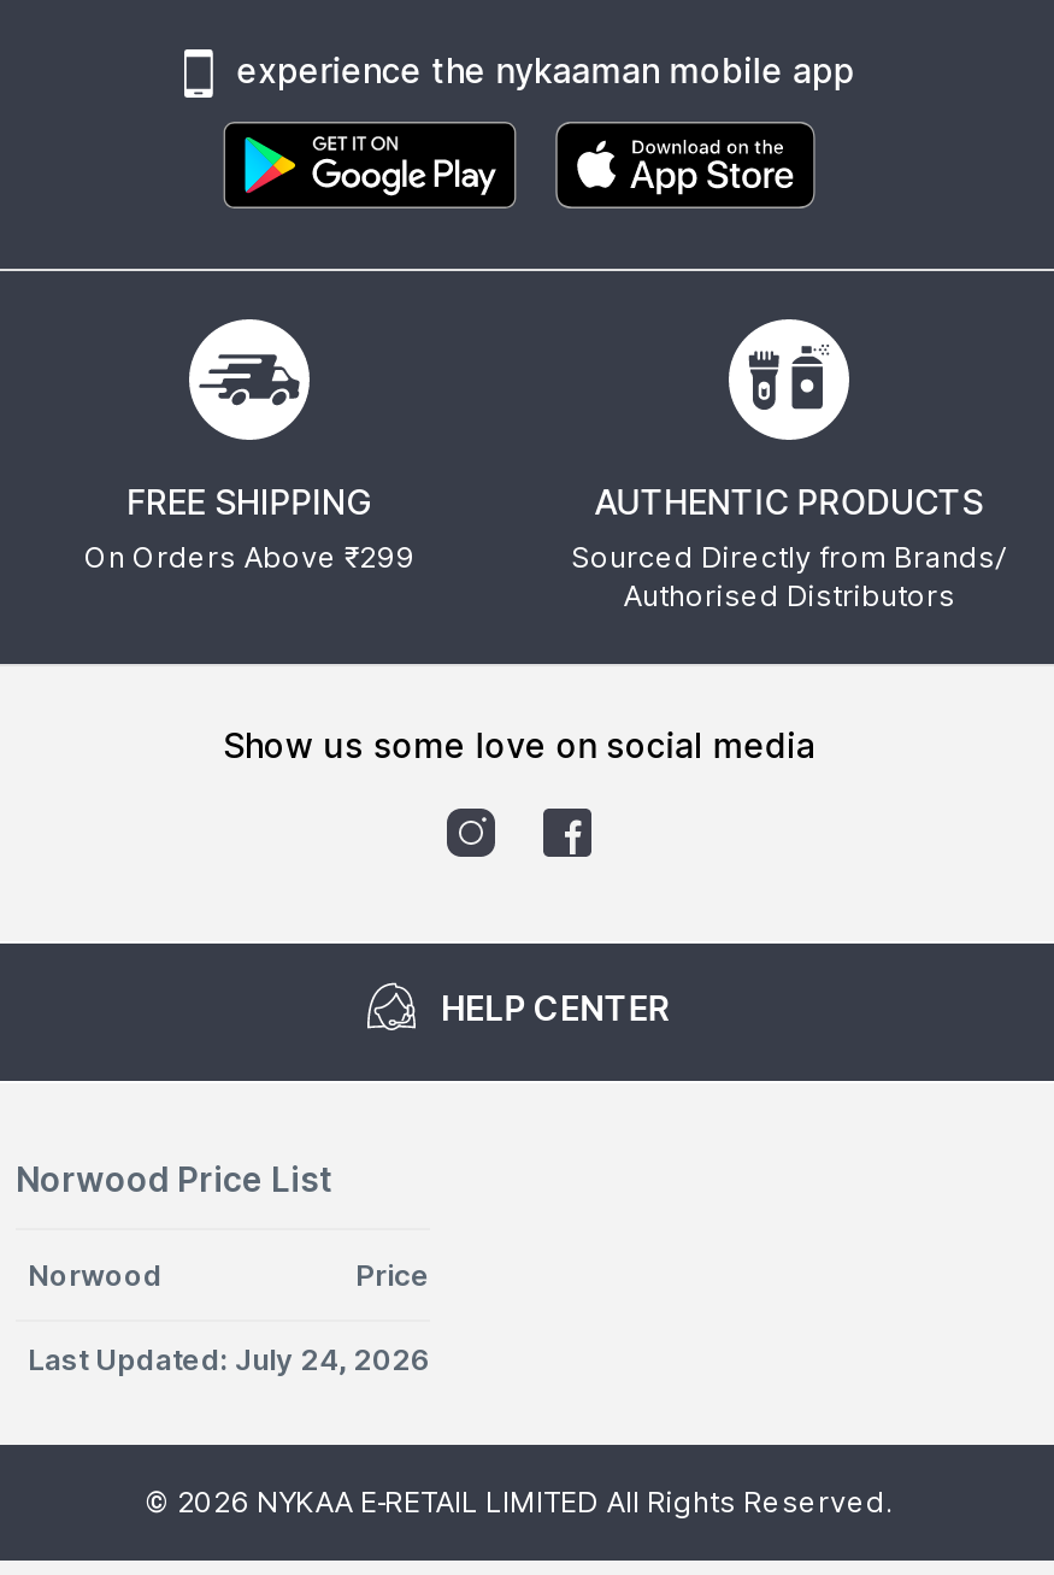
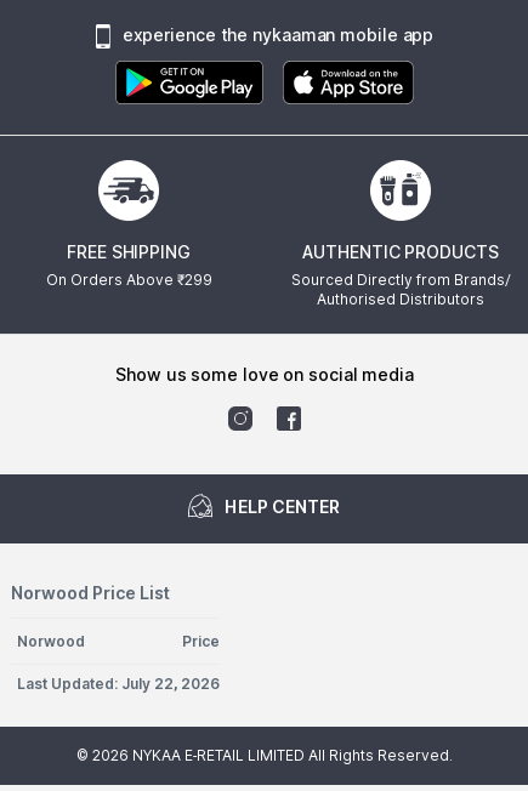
- Last Updated: July 24, 2026
+ Last Updated: July 22, 2026
